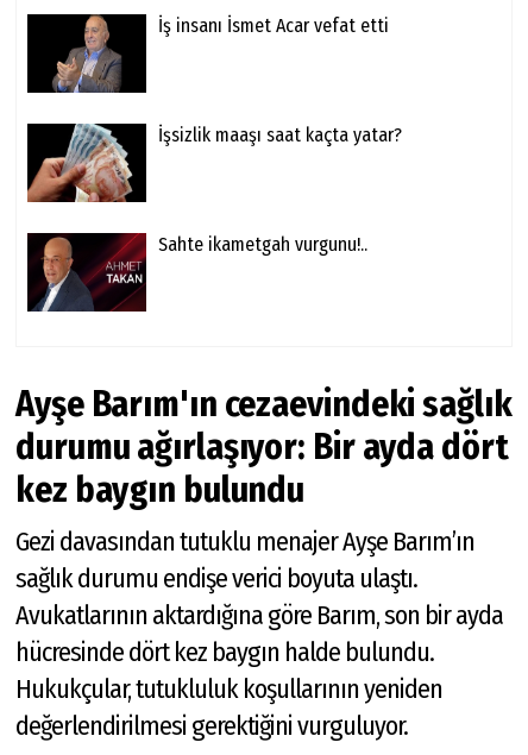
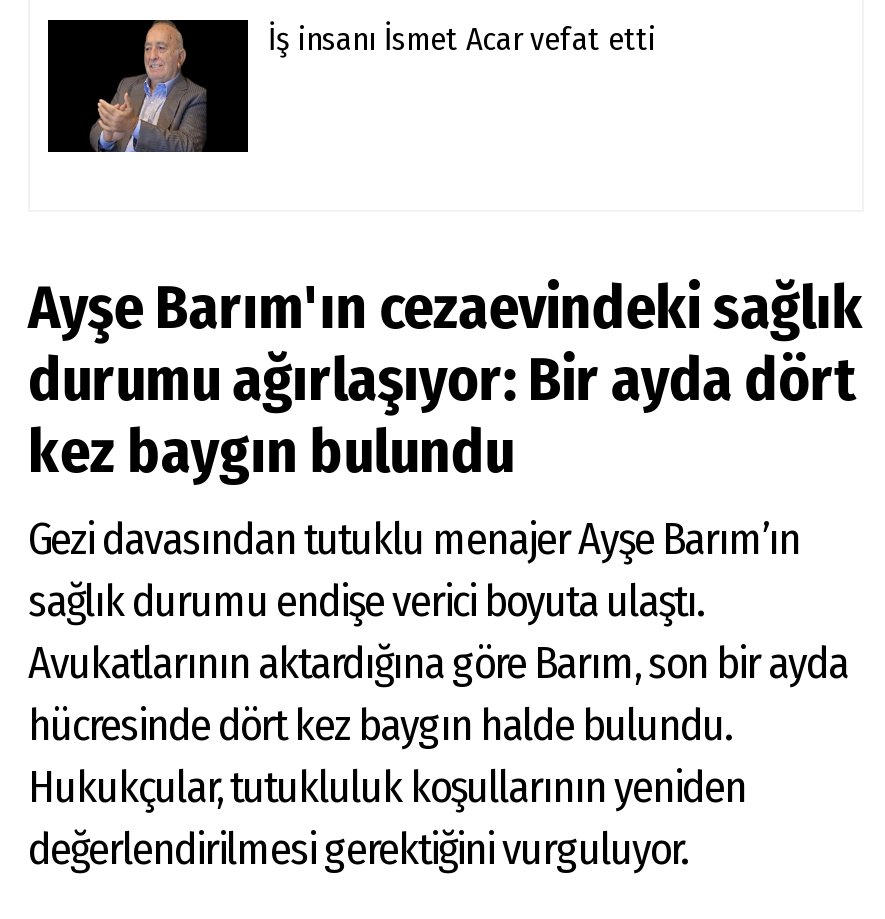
- [image]
- İşsizlik maaşı saat kaçta yatar?

- [image]
- Sahte ikametgah vurgunu!..
